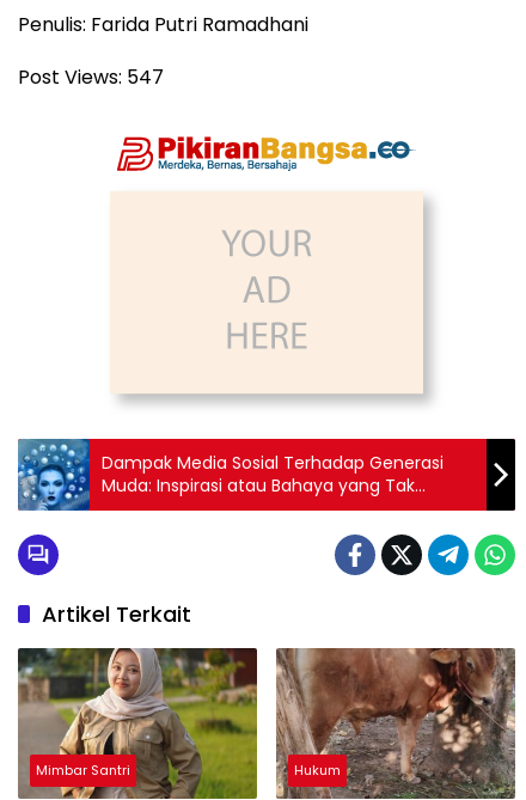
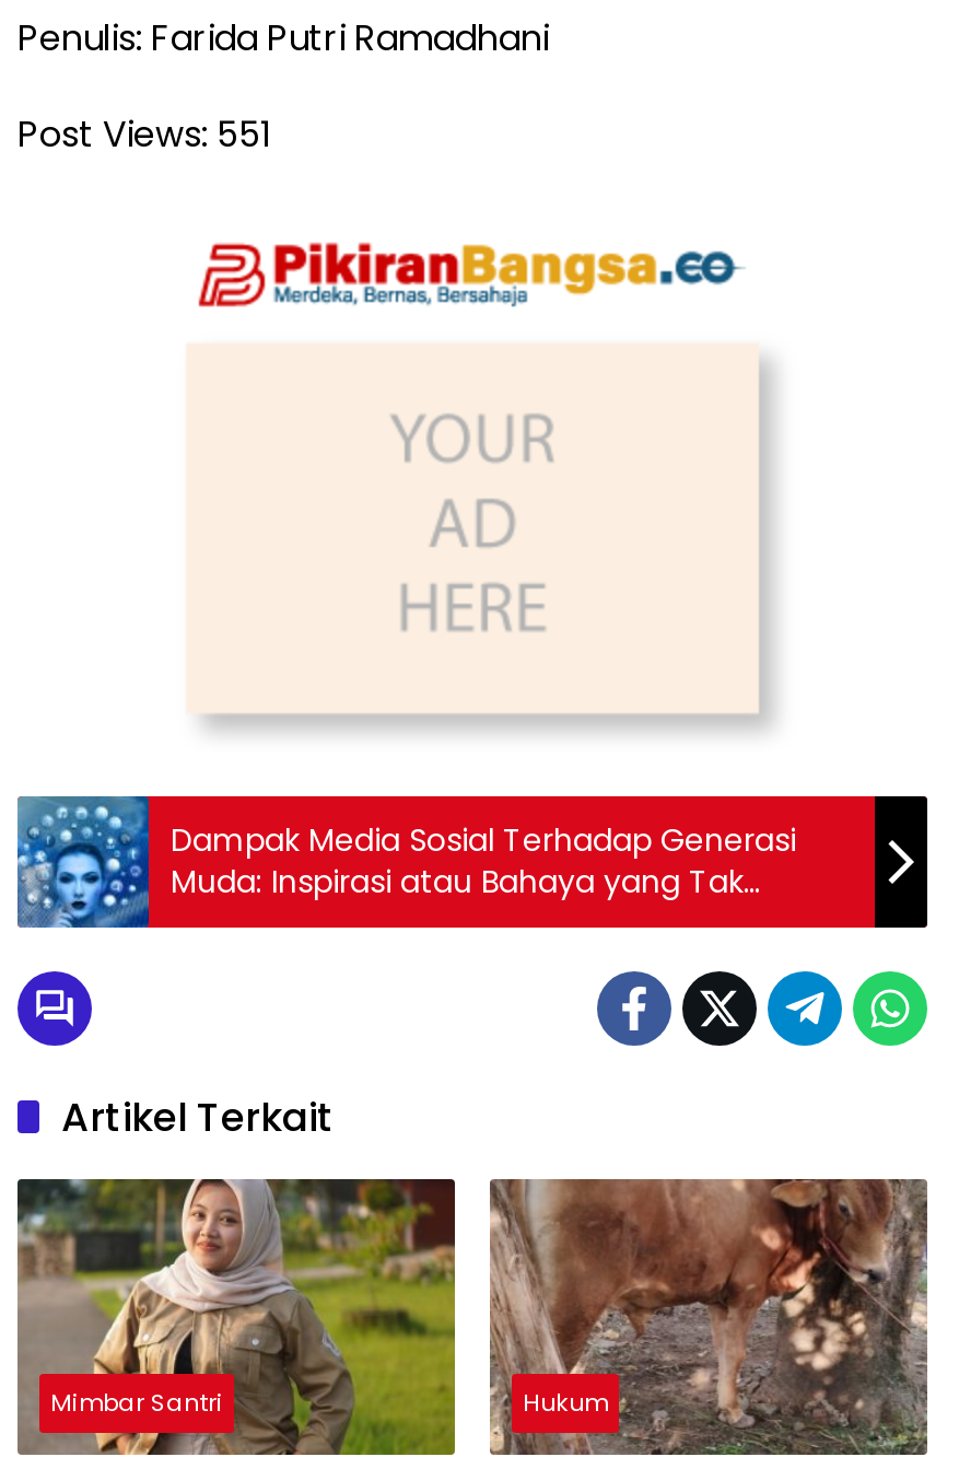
- Post Views: 547
+ Post Views: 551
